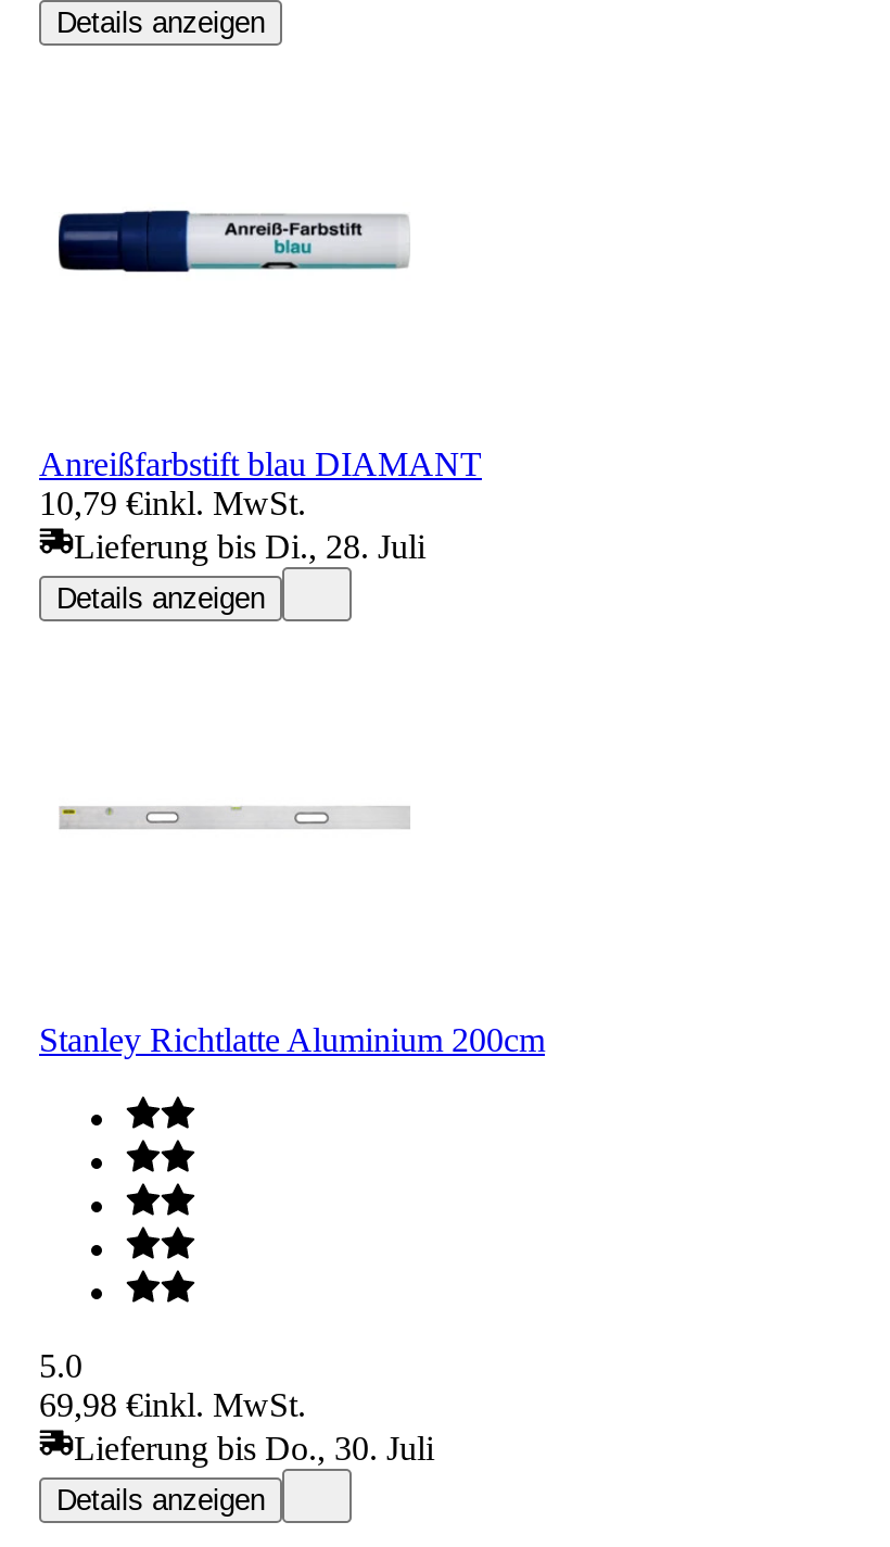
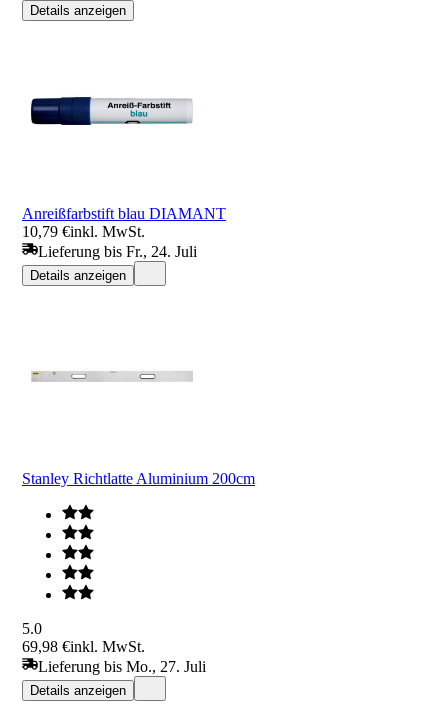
- Lieferung bis Di., 28. Juli
+ Lieferung bis Fr., 24. Juli

- Lieferung bis Do., 30. Juli
+ Lieferung bis Mo., 27. Juli
